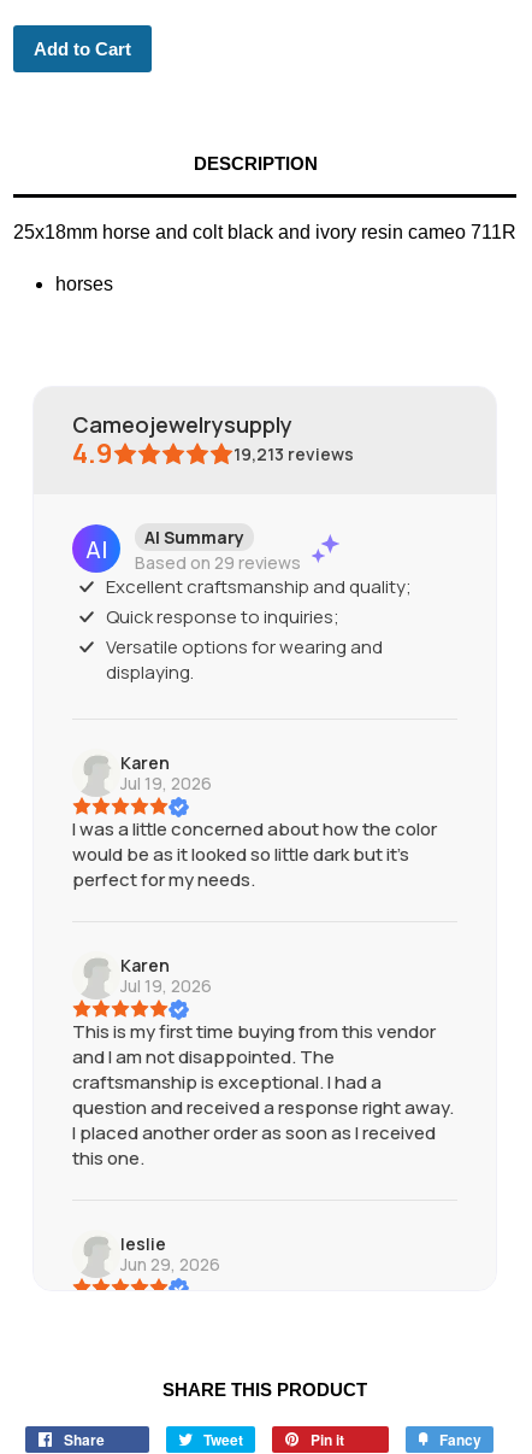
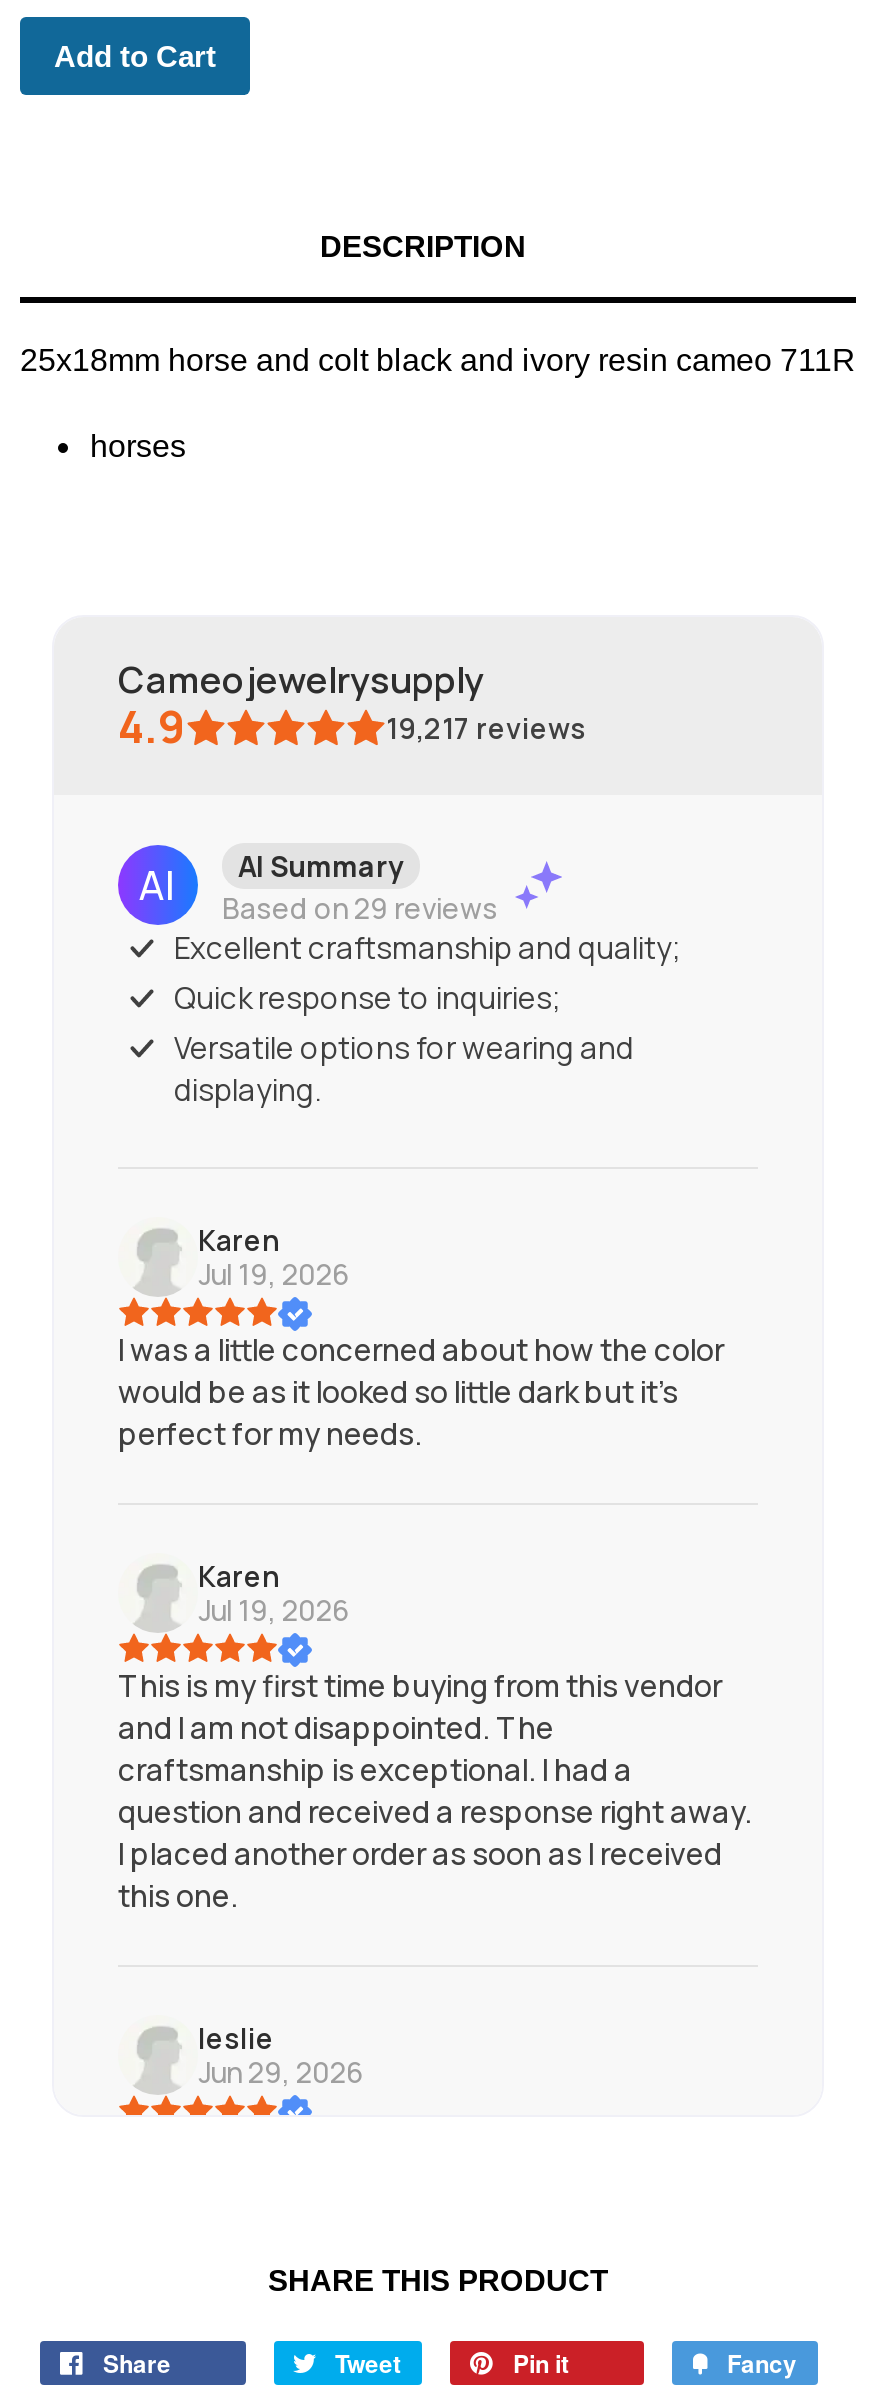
- 19,213 reviews
+ 19,217 reviews
